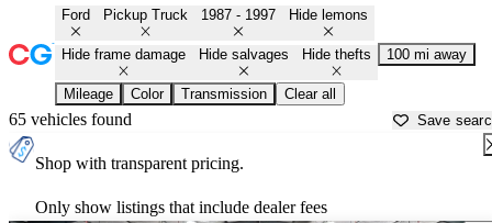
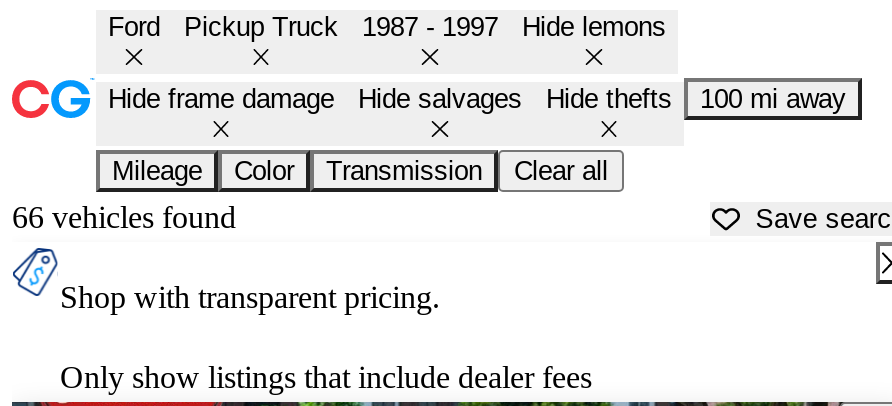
- 65 vehicles found
+ 66 vehicles found
